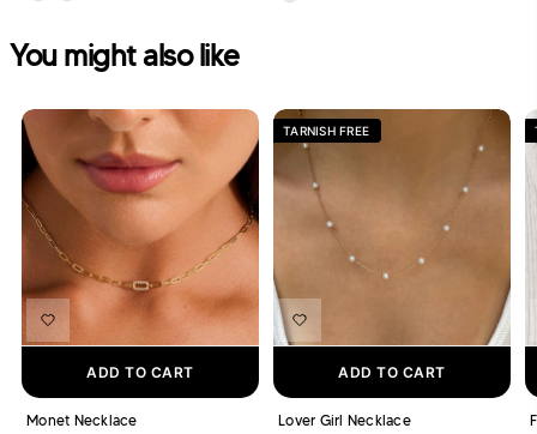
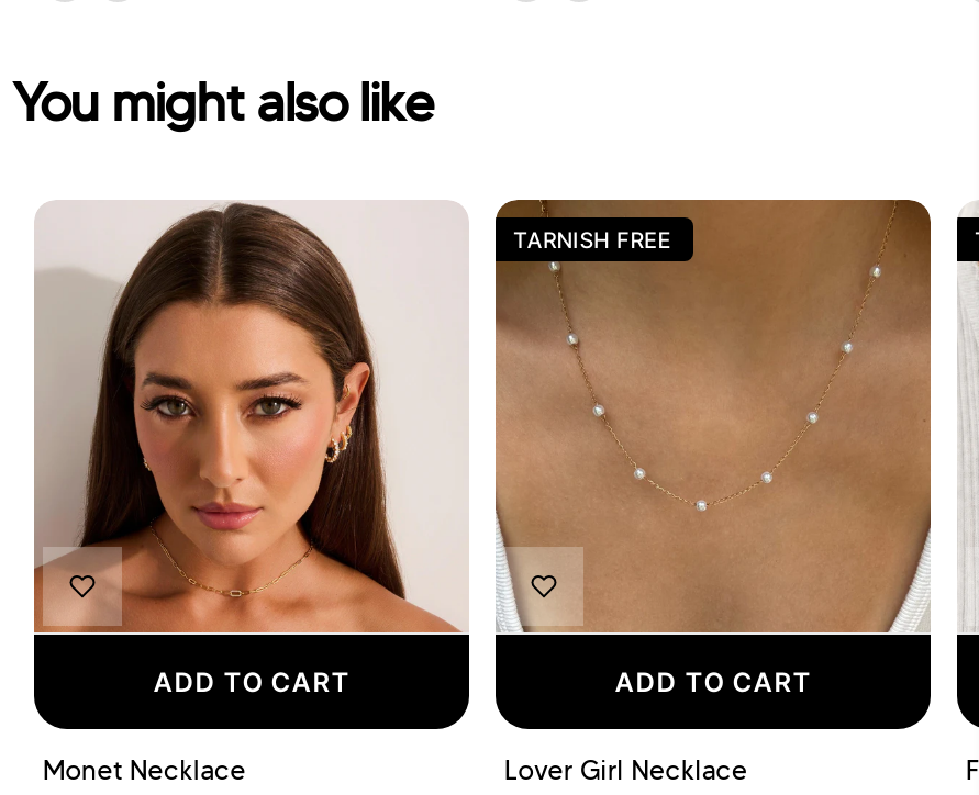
- [image]
+ [image]
